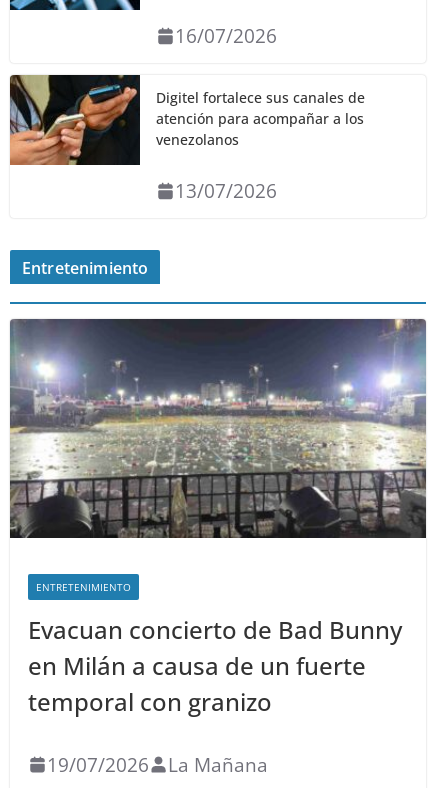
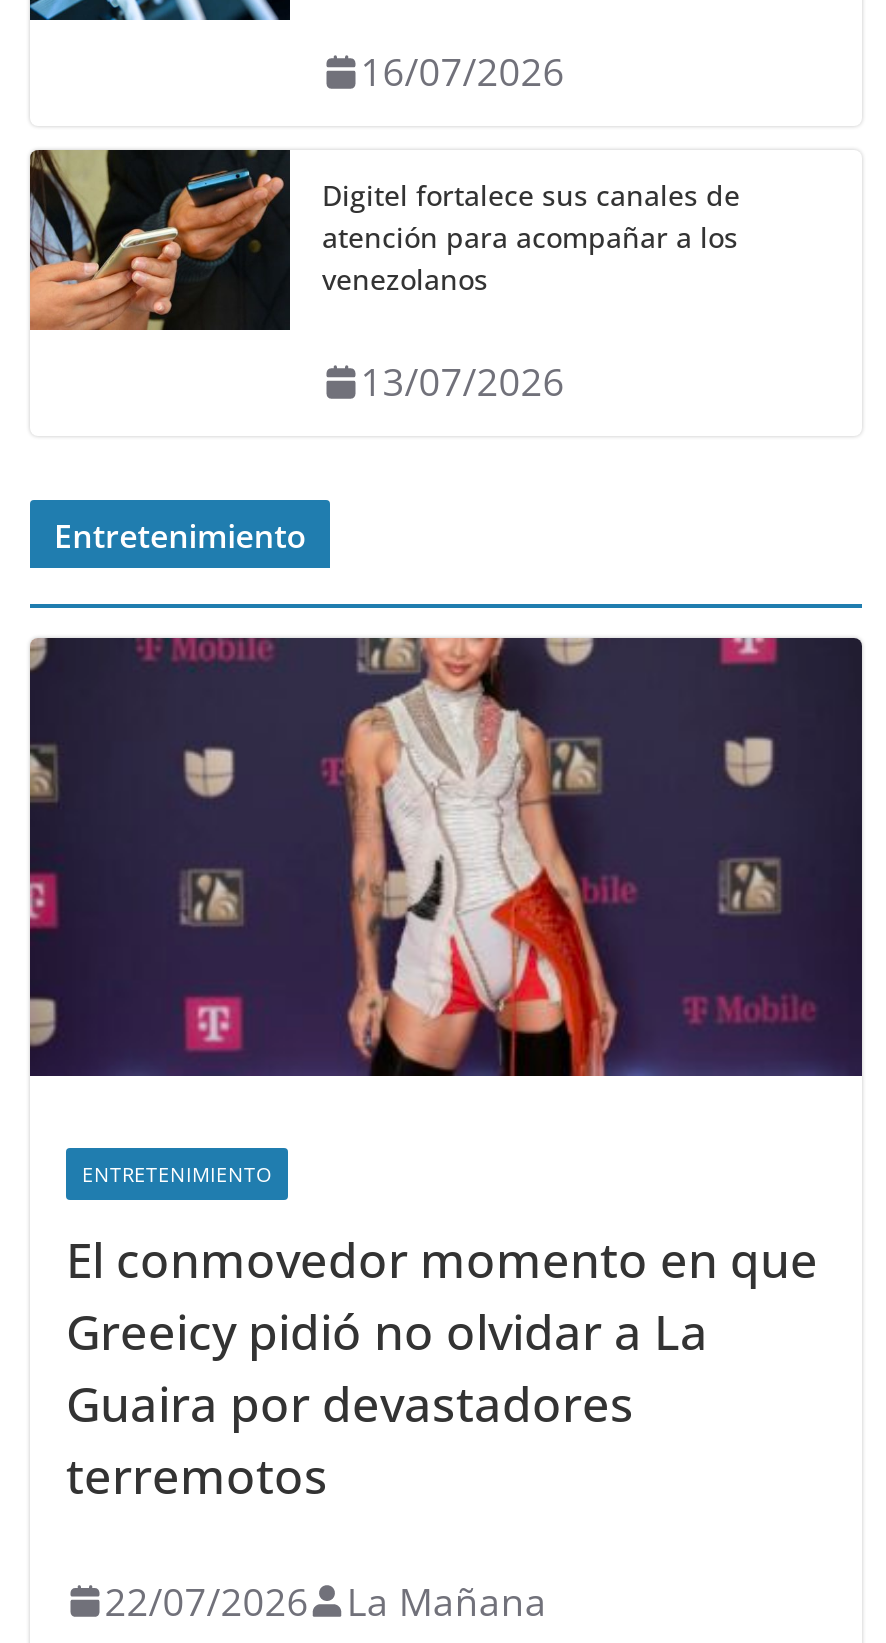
- [image]
+ [image]

- Evacuan concierto de Bad Bunny
- en Milán a causa de un fuerte
- temporal con granizo
+ El conmovedor momento en que
+ Greeicy pidió no olvidar a La
+ Guaira por devastadores
+ terremotos

- 19/07/2026 La Mañana
+ 22/07/2026 La Mañana
